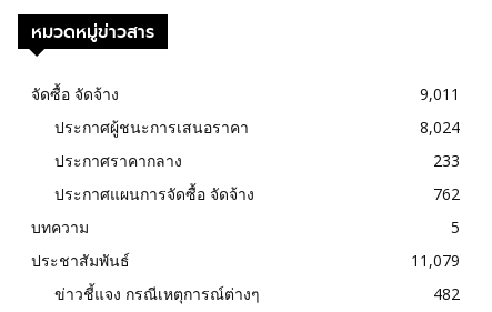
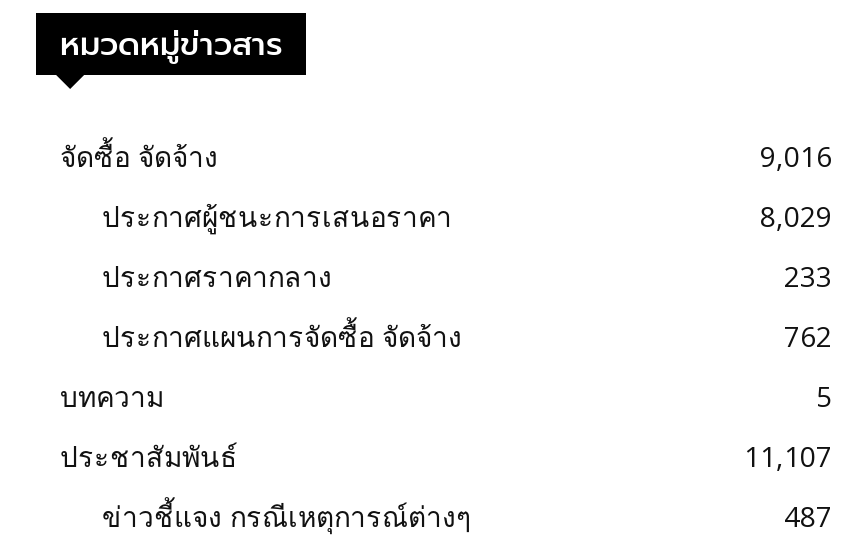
- 9,011
+ 9,016

- 8,024
+ 8,029

- 11,079
+ 11,107

- 482
+ 487
